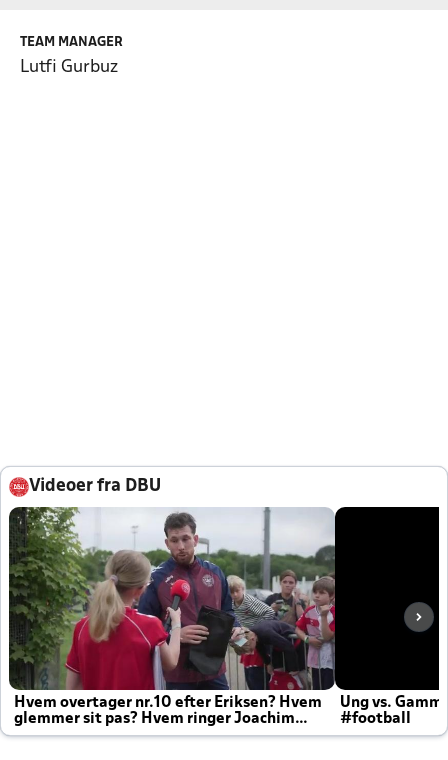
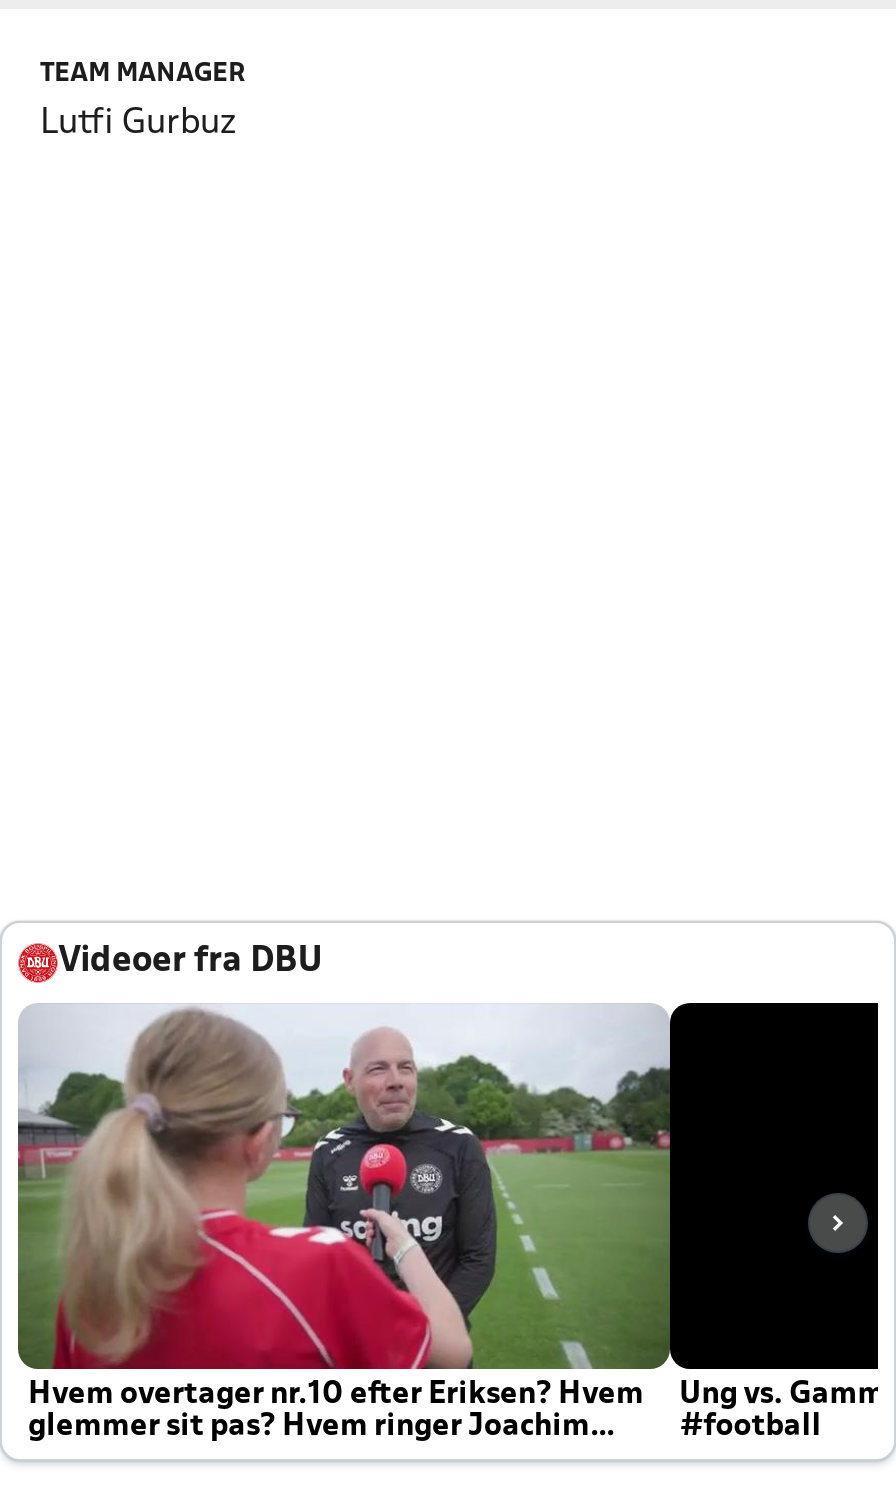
- [image]
+ [image]
